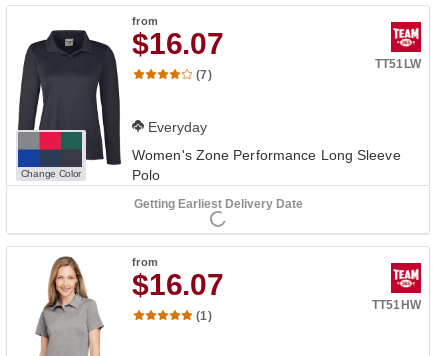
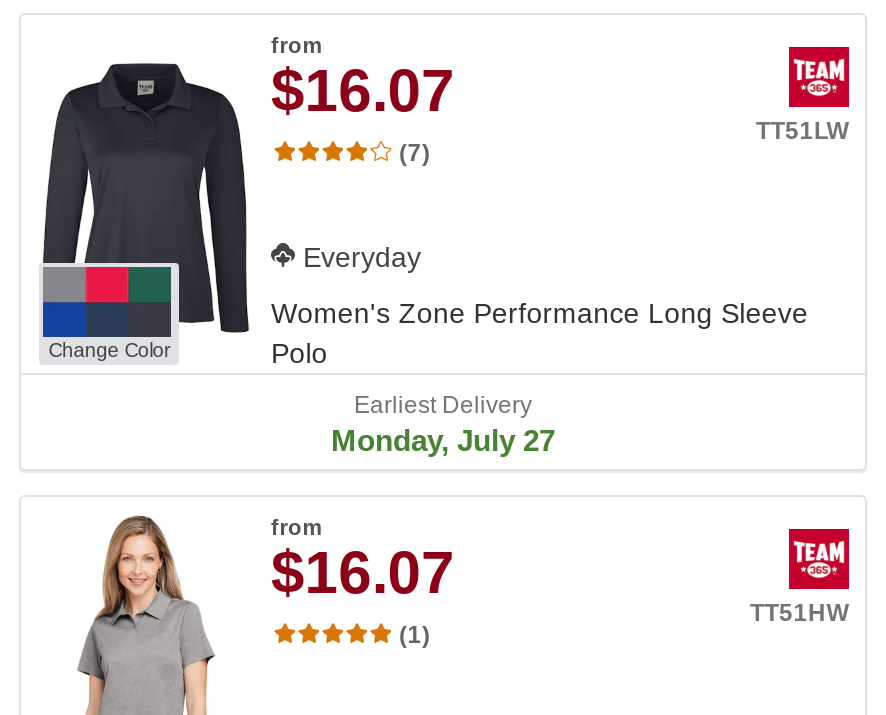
- Getting Earliest Delivery Date
+ Earliest Delivery
+ Monday, July 27
